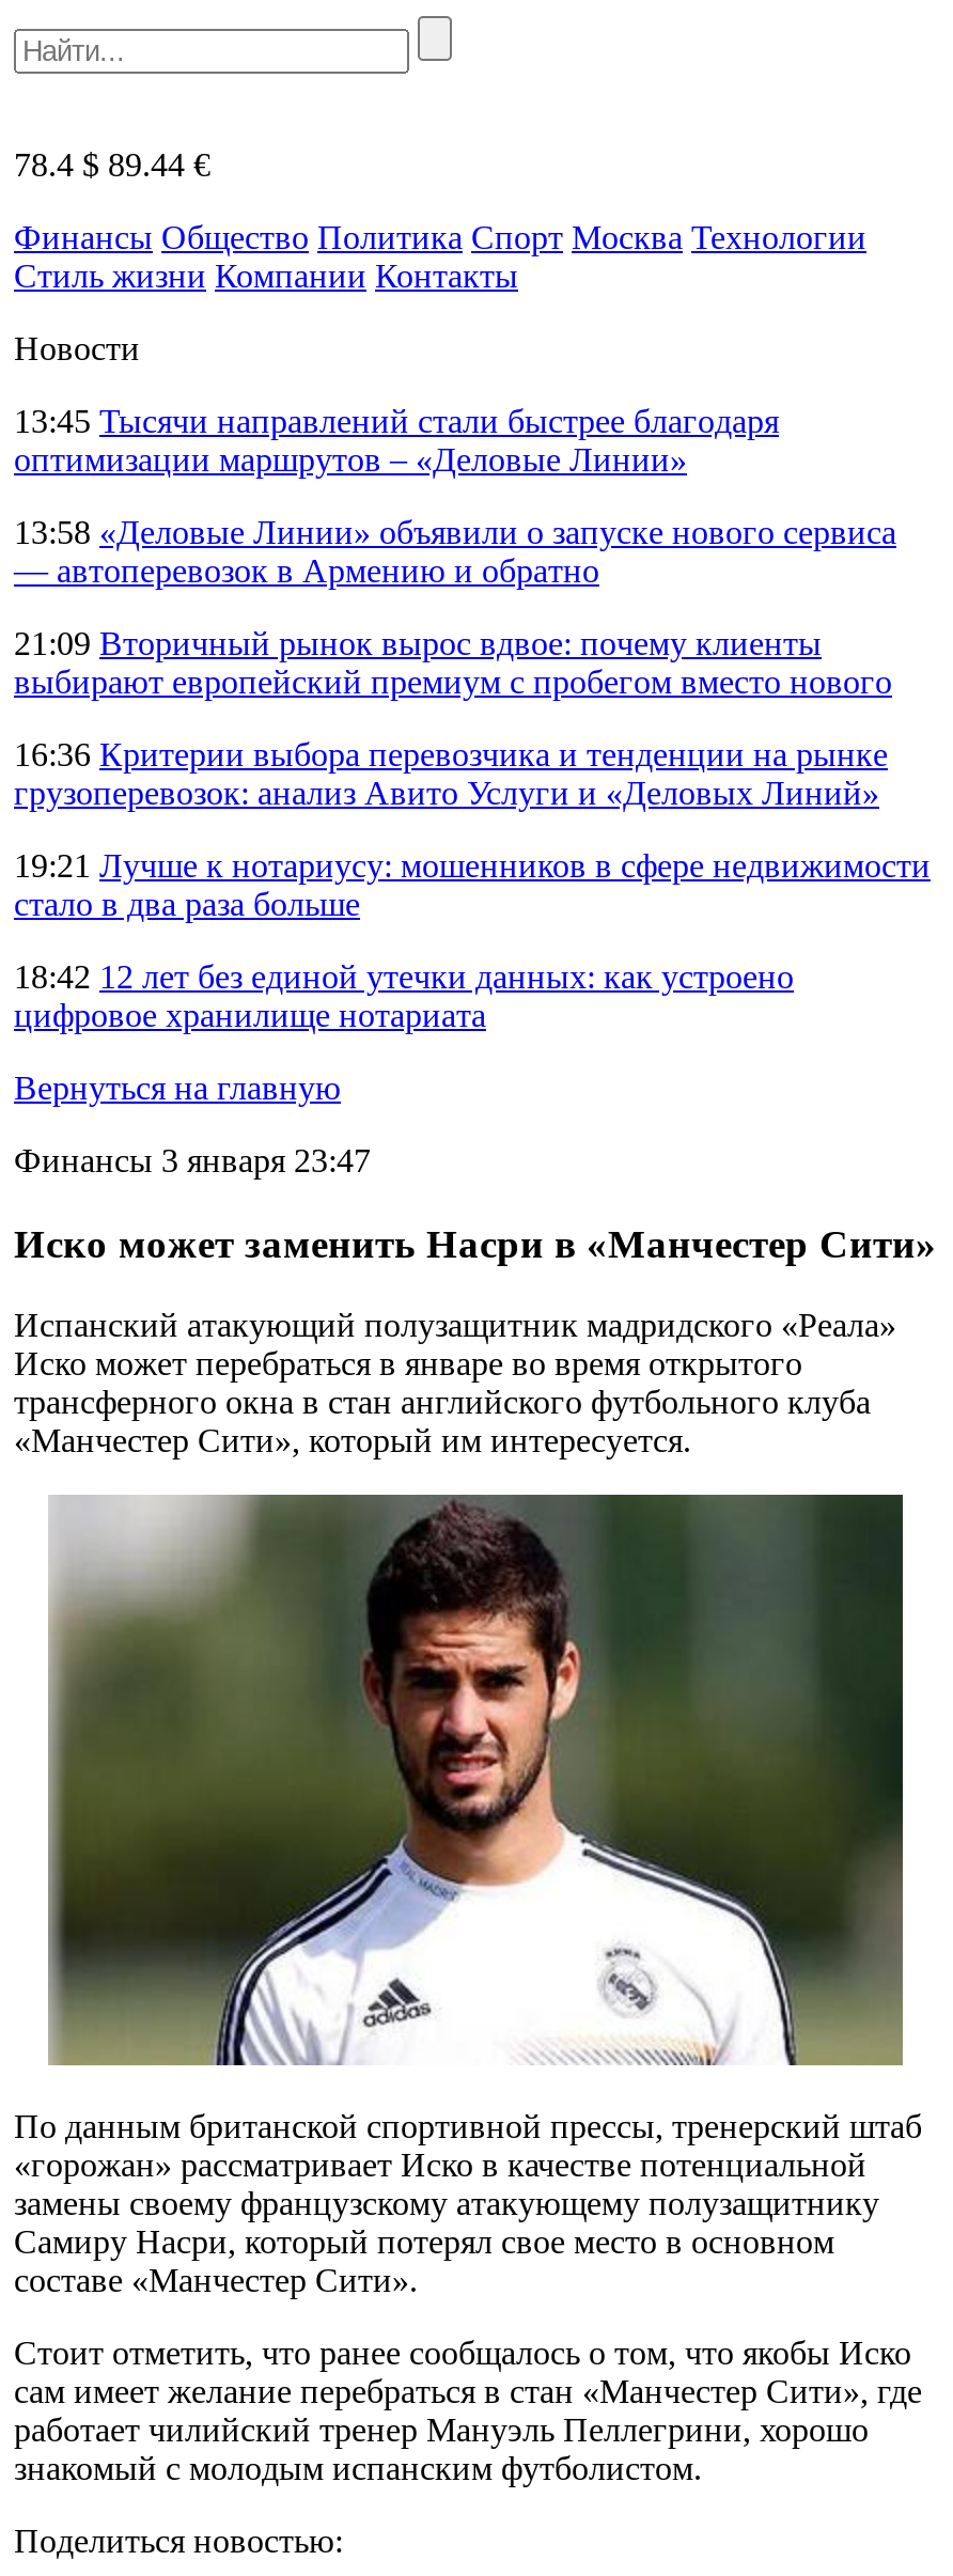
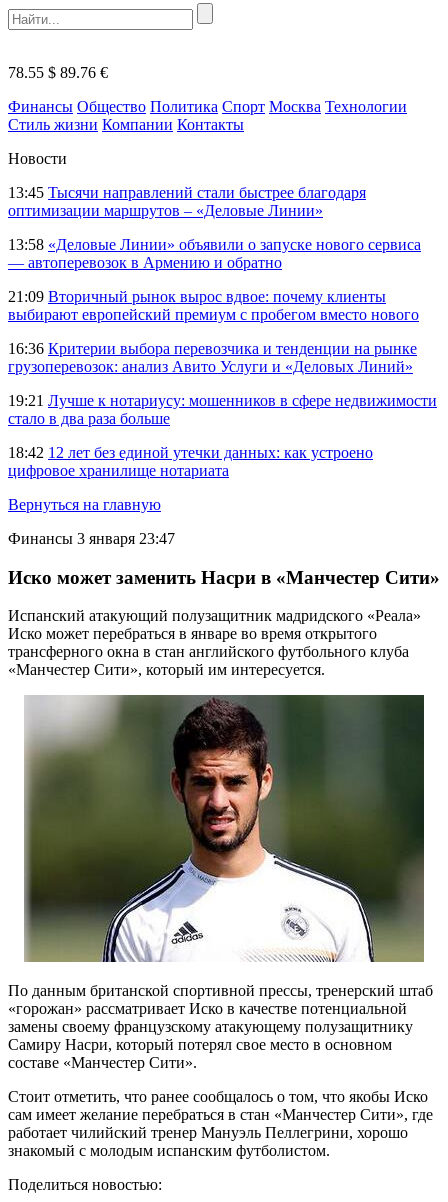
- 78.4 $ 89.44 €
+ 78.55 $ 89.76 €
